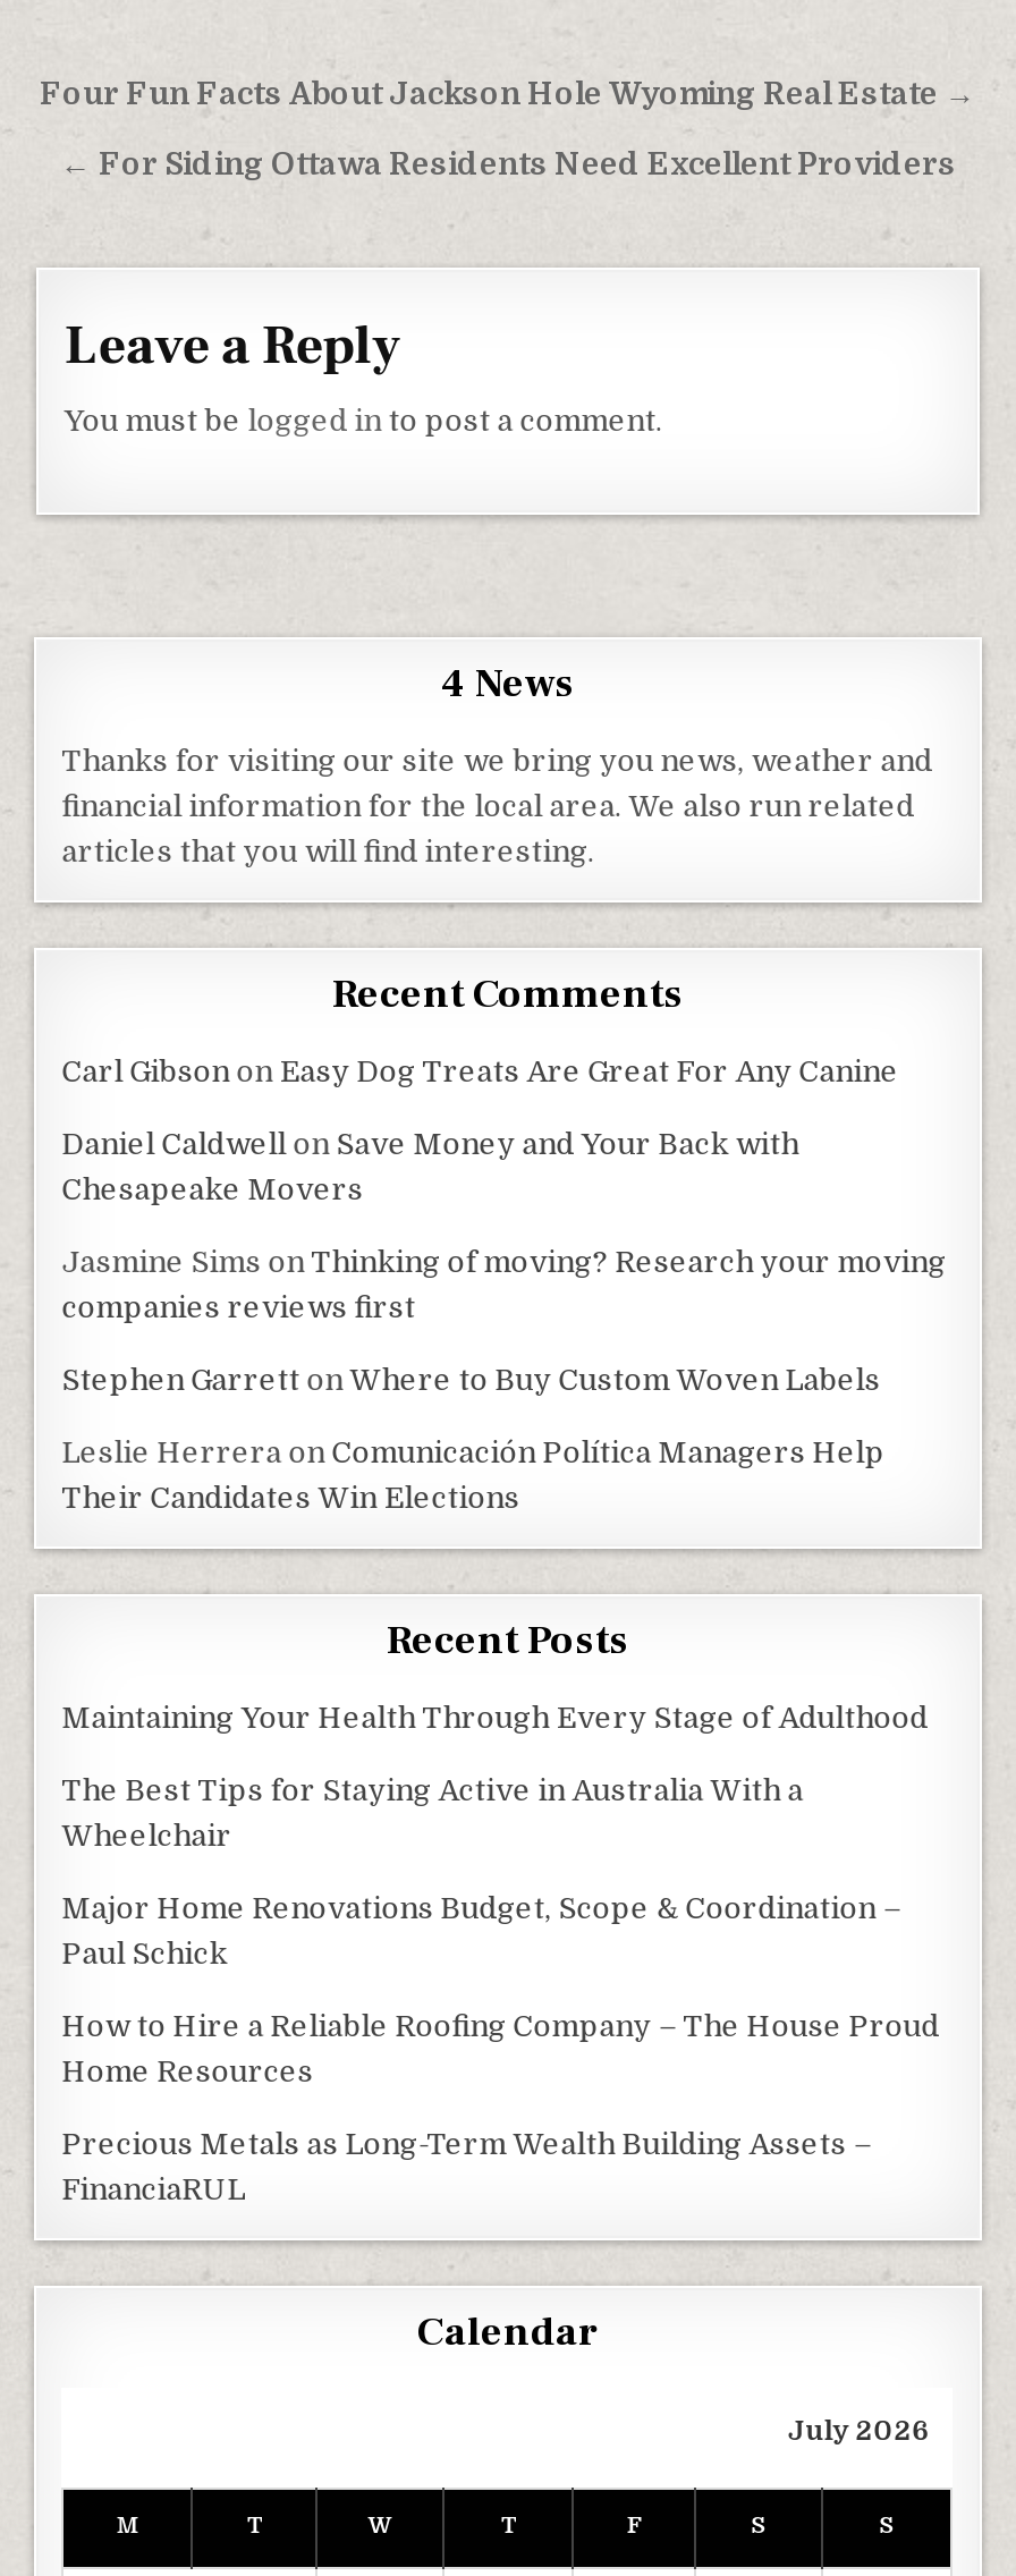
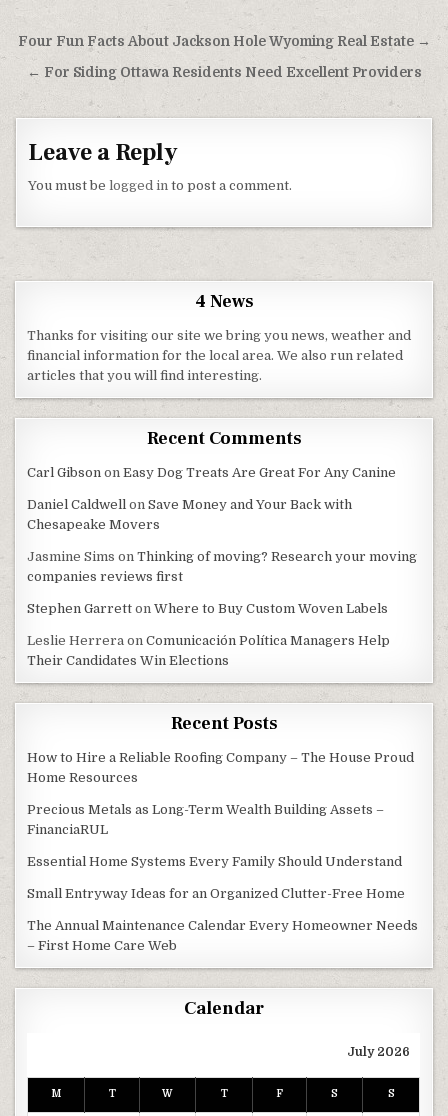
- Maintaining Your Health Through Every Stage of Adulthood
- The Best Tips for Staying Active in Australia With a
- Wheelchair
- Major Home Renovations Budget, Scope & Coordination –
- Paul Schick

moved up: How to Hire a Reliable Roofing Company – The House Proud | Home Resources | Precious Metals as Long-Term Wealth Building Assets – | FinanciaRUL

+ Essential Home Systems Every Family Should Understand
+ Small Entryway Ideas for an Organized Clutter-Free Home
+ The Annual Maintenance Calendar Every Homeowner Needs
+ – First Home Care Web
